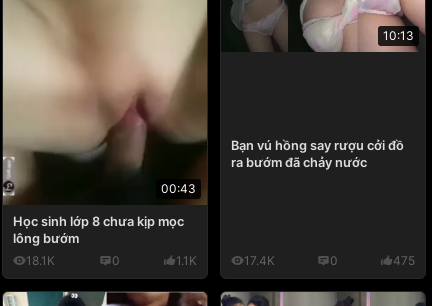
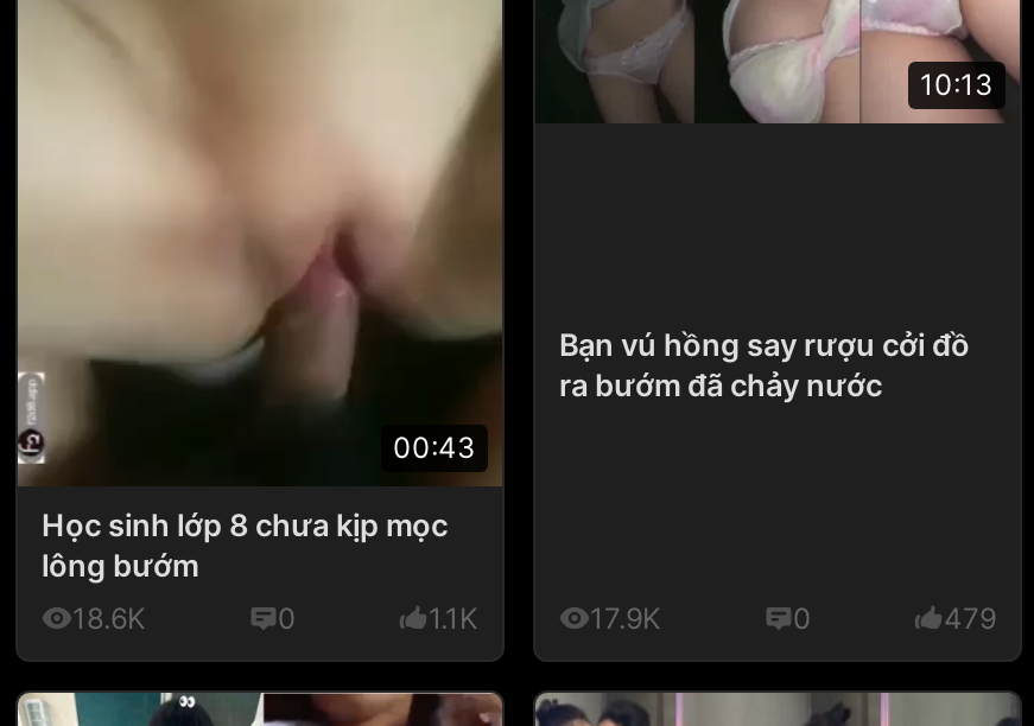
- 18.1K
+ 18.6K

- 17.4K
+ 17.9K

- 475
+ 479
